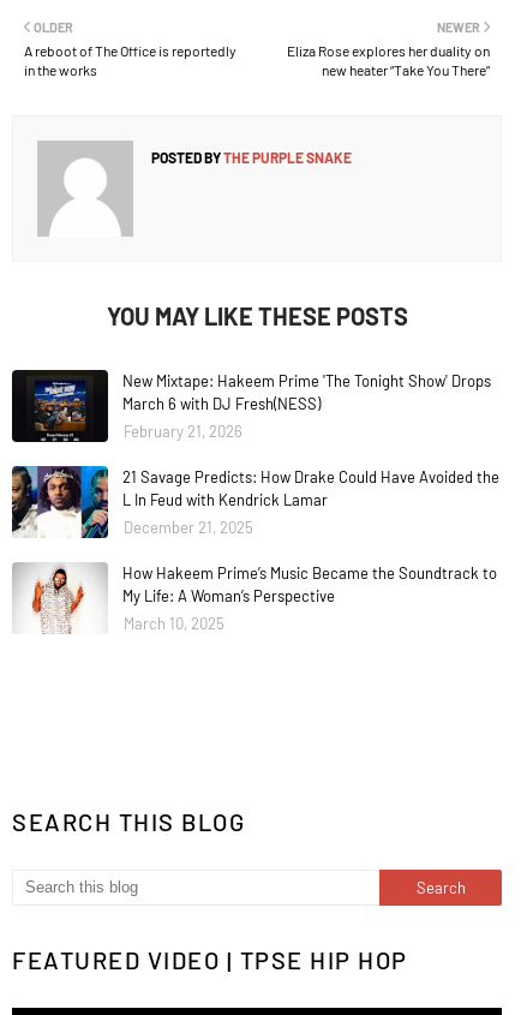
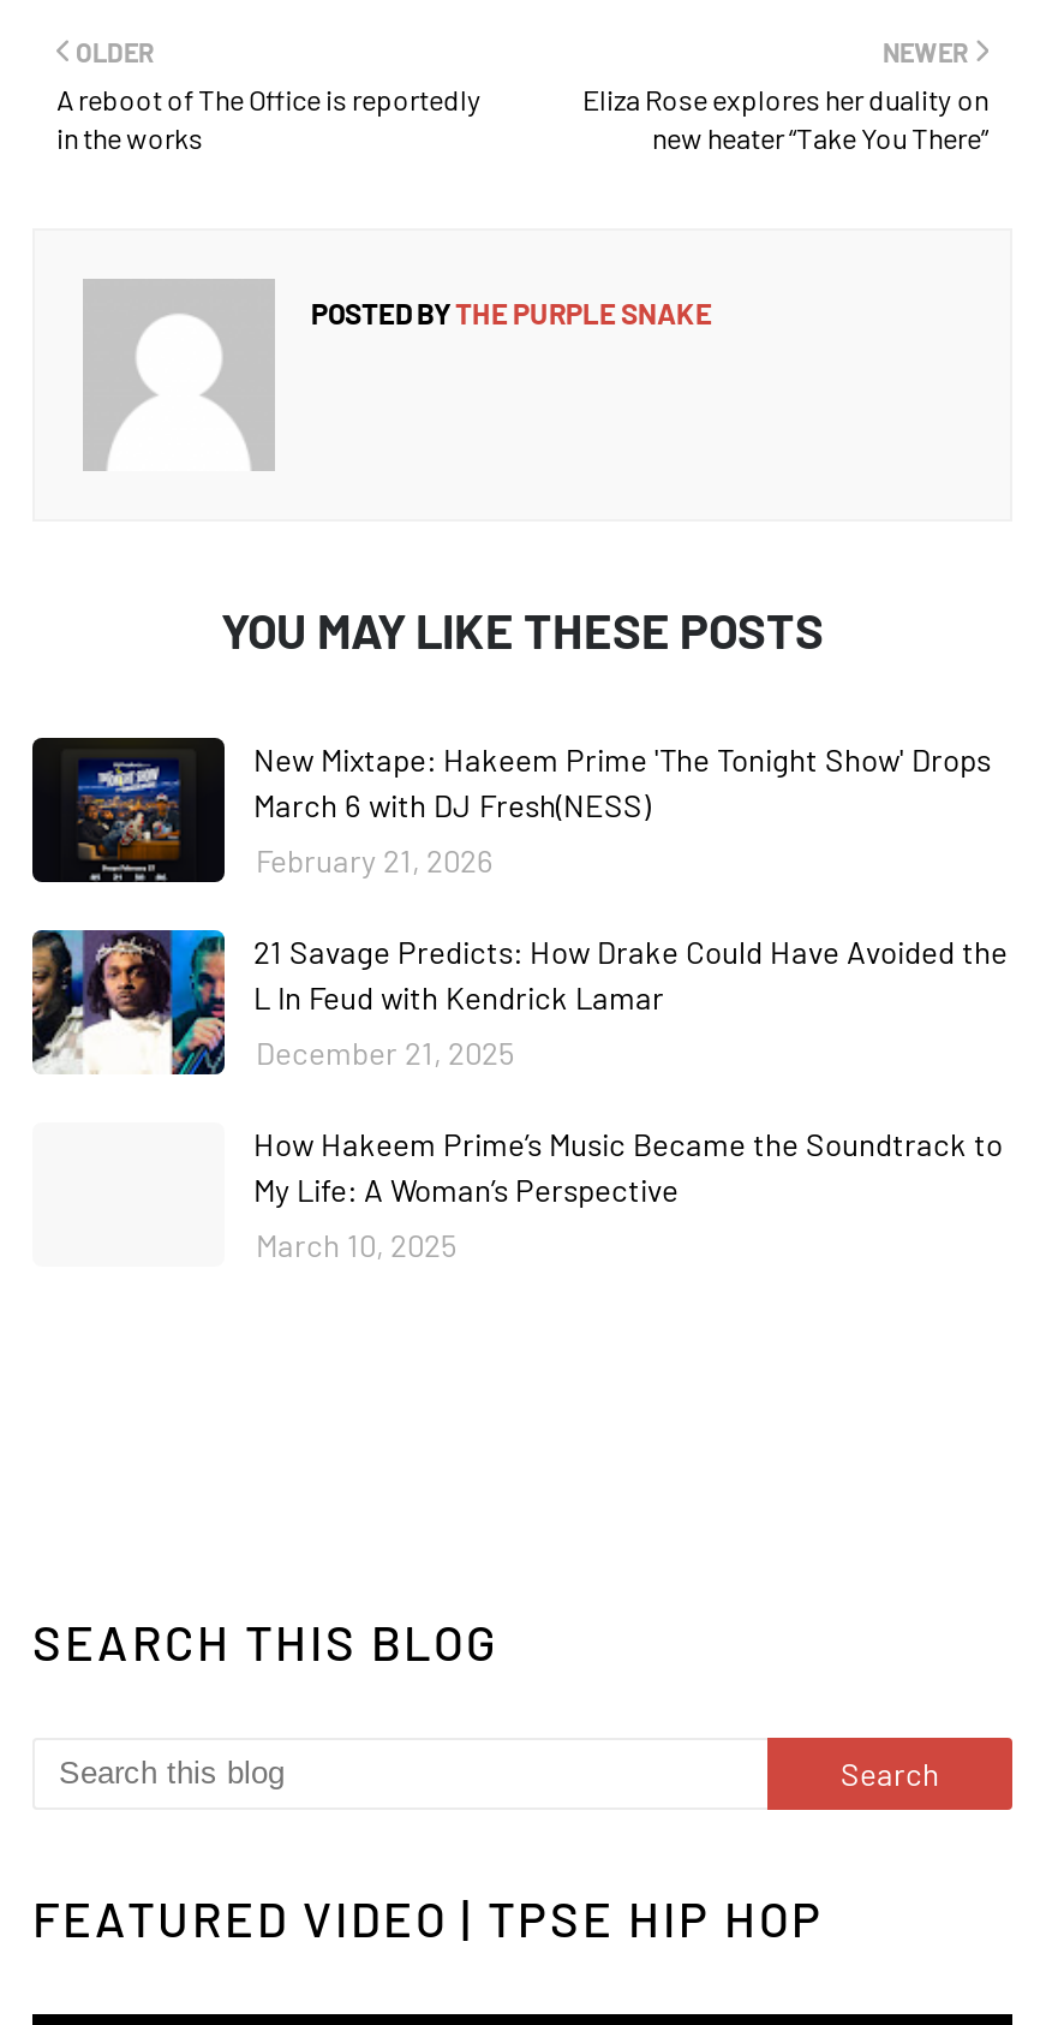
- [image]
